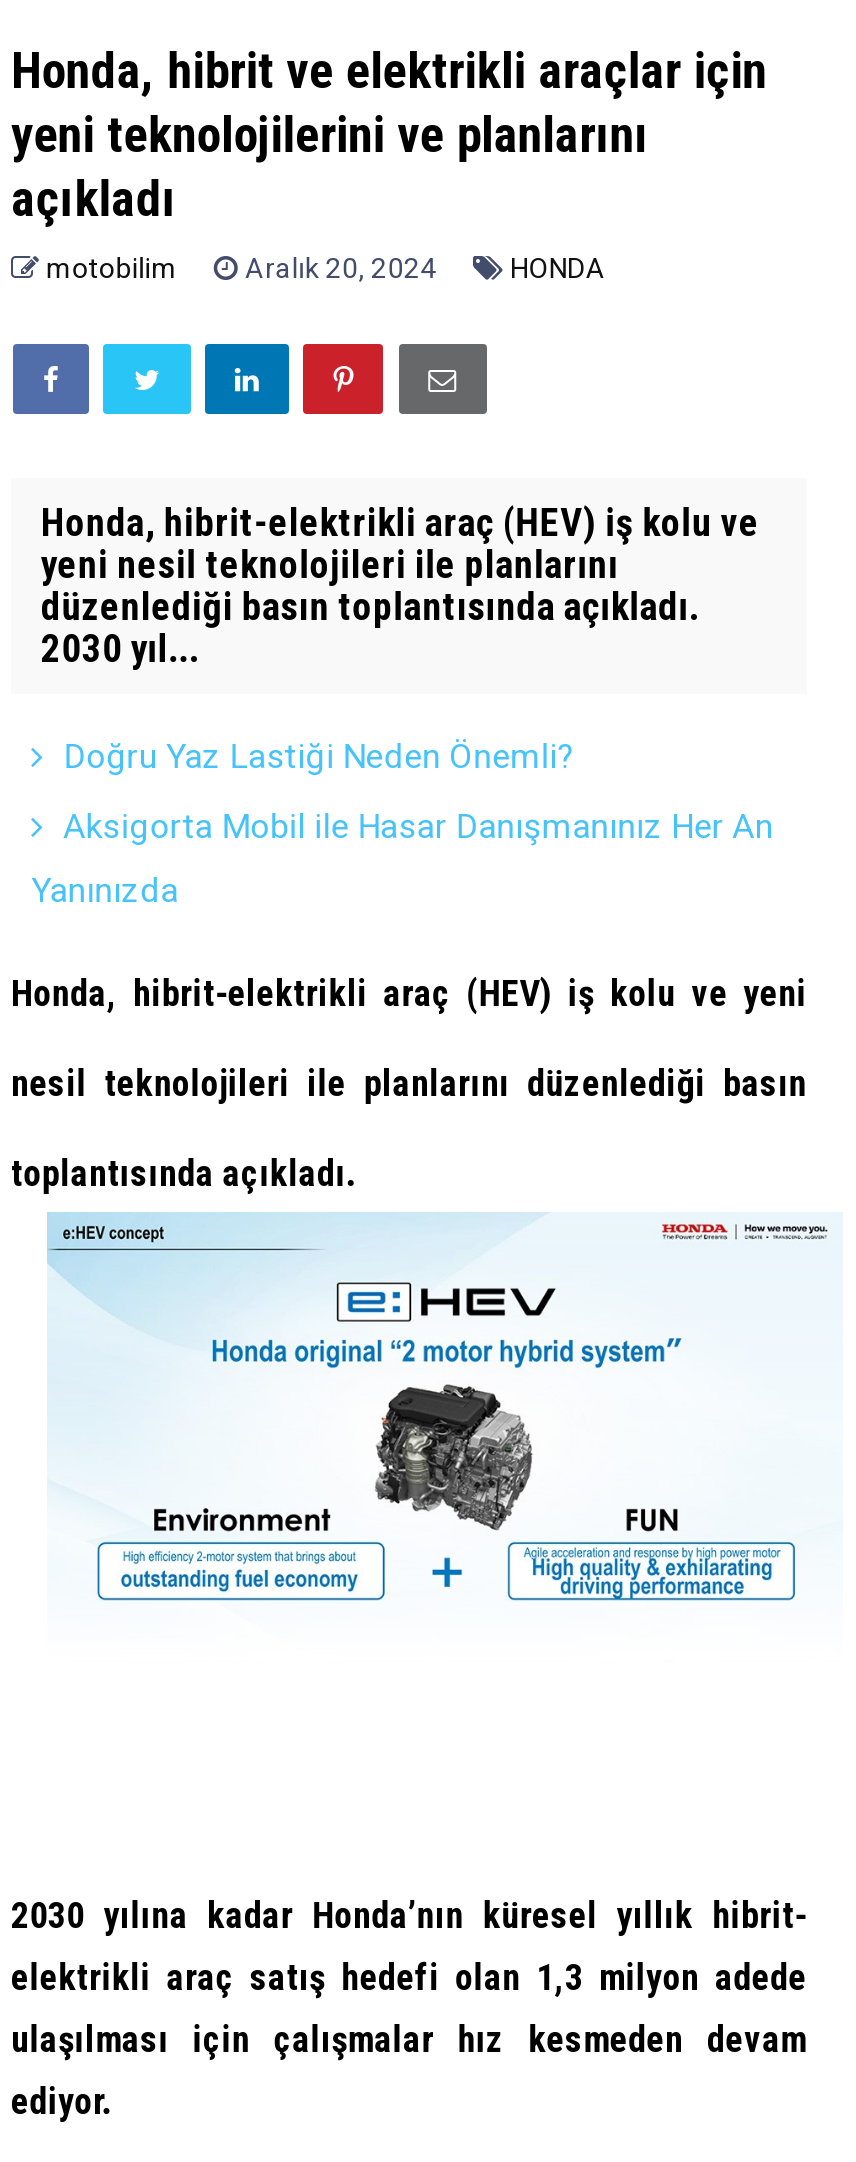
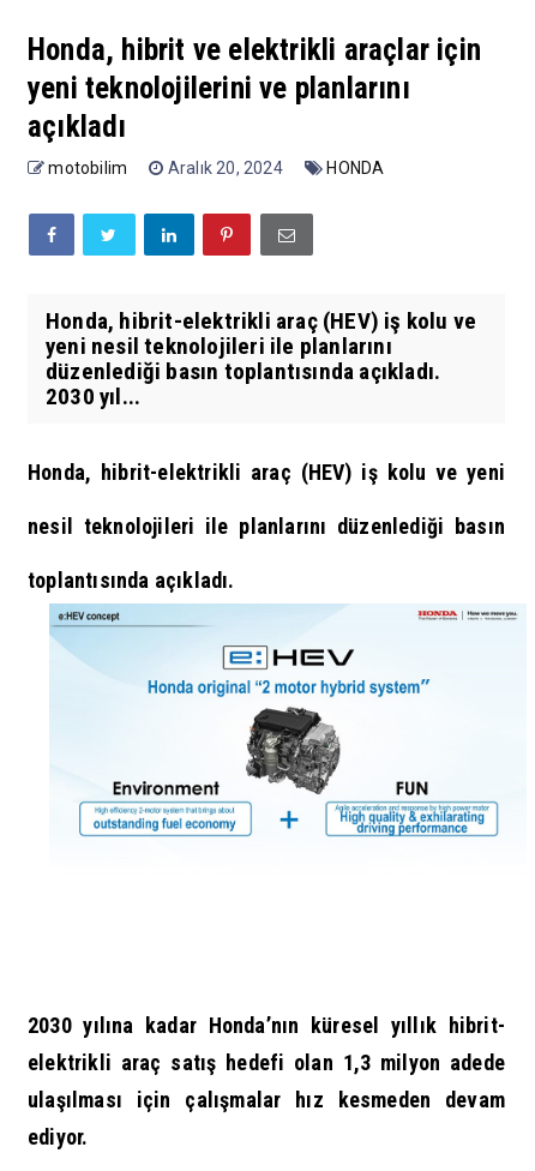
- Doğru Yaz Lastiği Neden Önemli?
- Aksigorta Mobil ile Hasar Danışmanınız Her An
- Yanınızda
